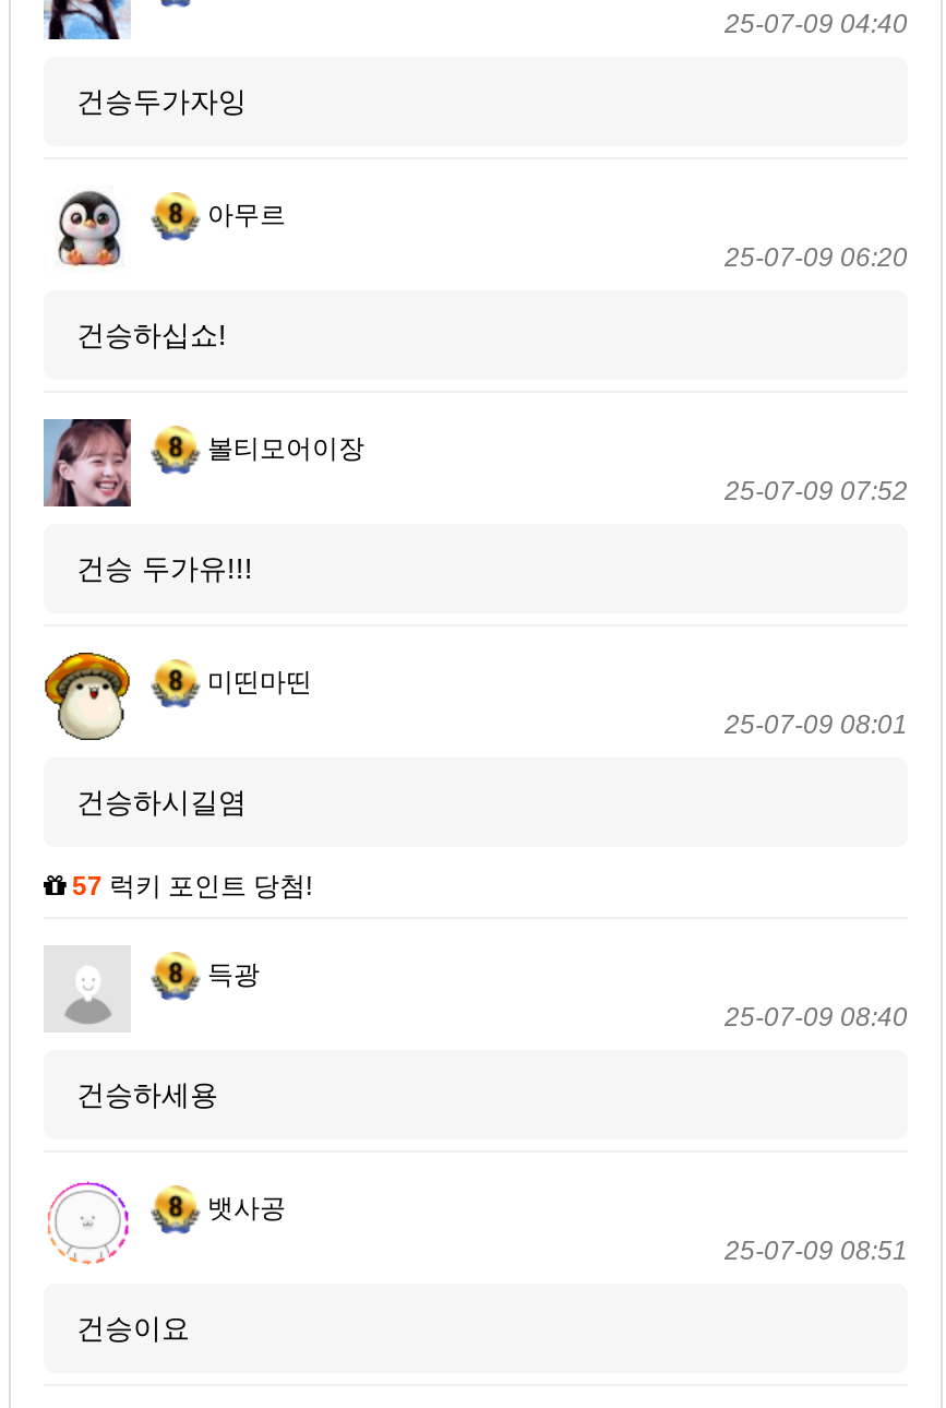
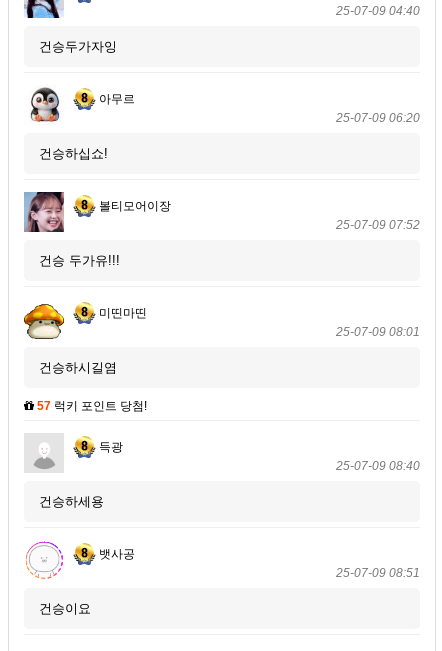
- [image]
+ [image]
